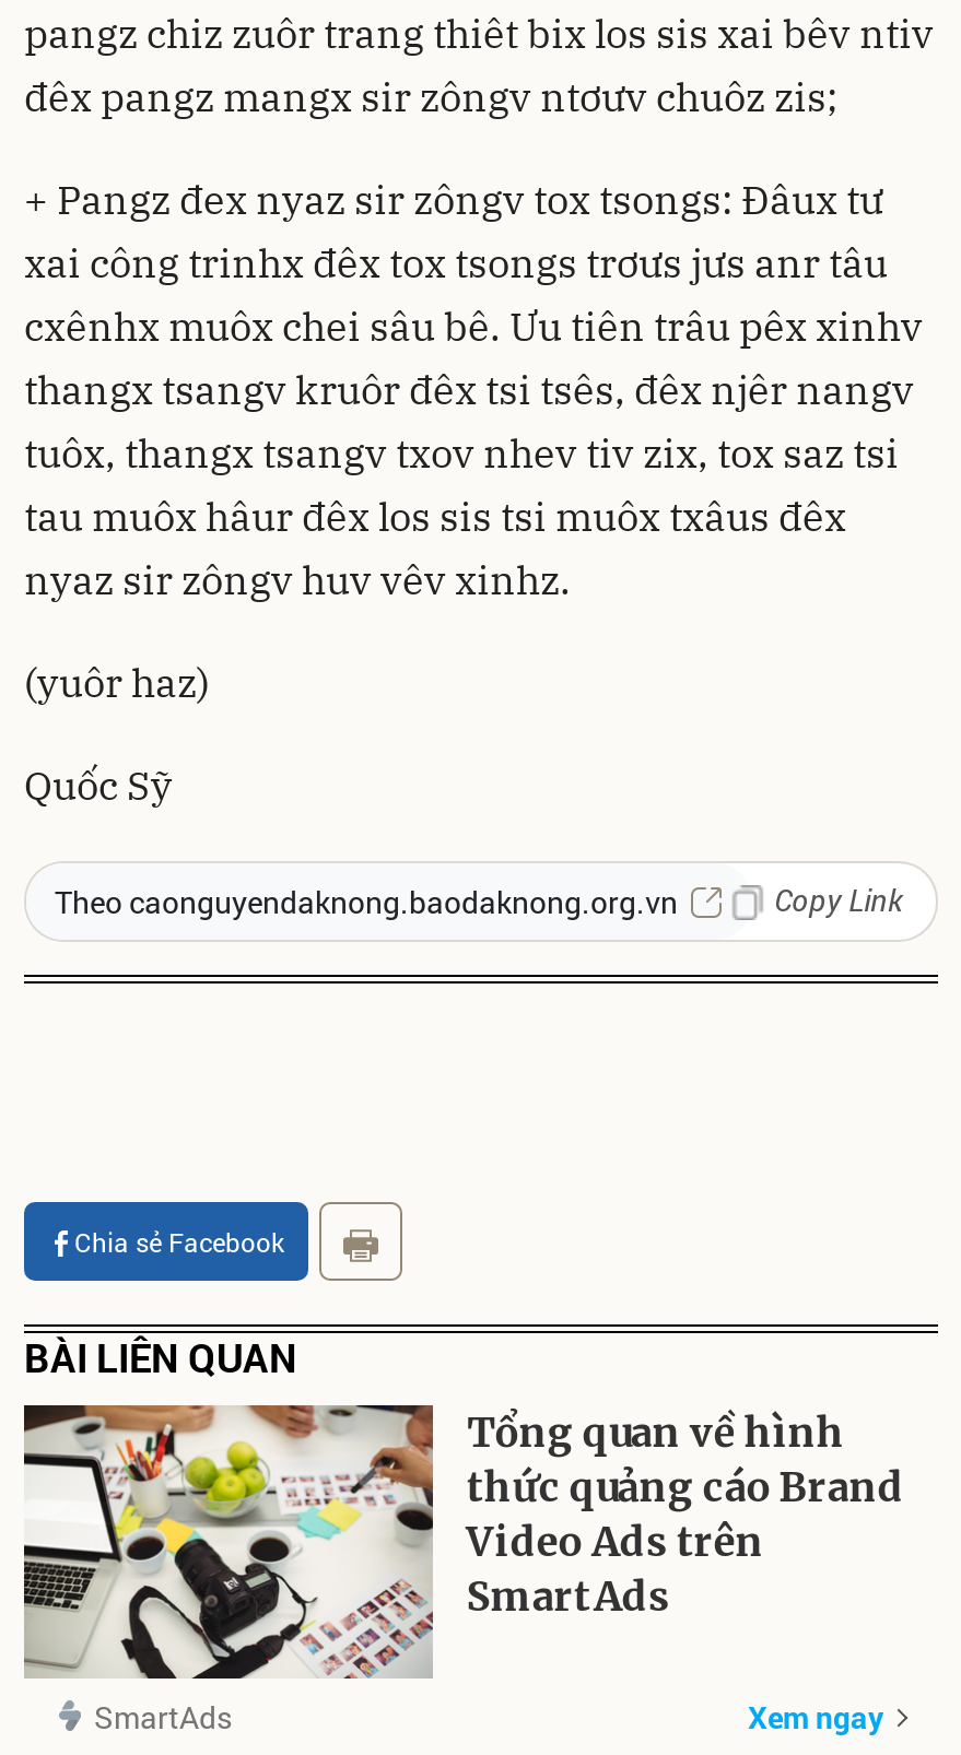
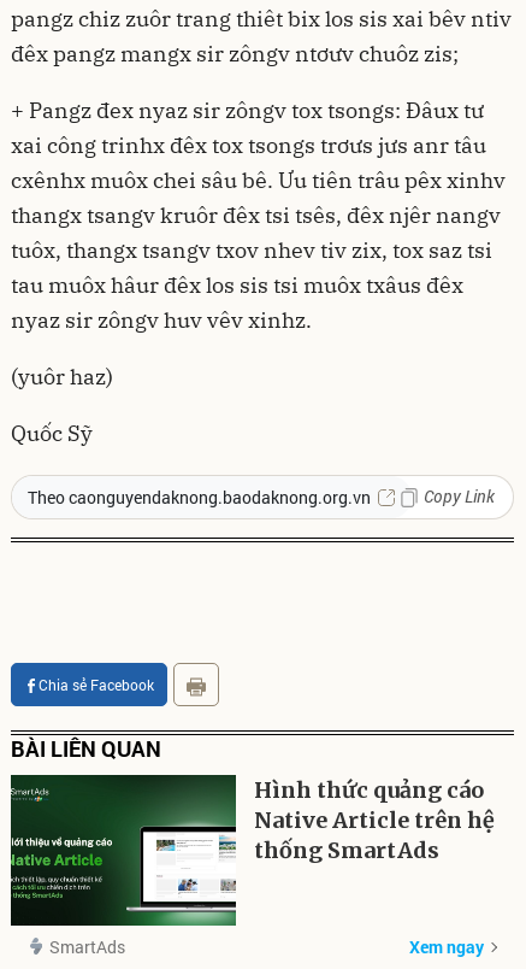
- [image]
- Tổng quan về hình
- thức quảng cáo Brand
- Video Ads trên
- SmartAds
+ [image]
+ Hình thức quảng cáo
+ Native Article trên hệ
+ thống SmartAds
